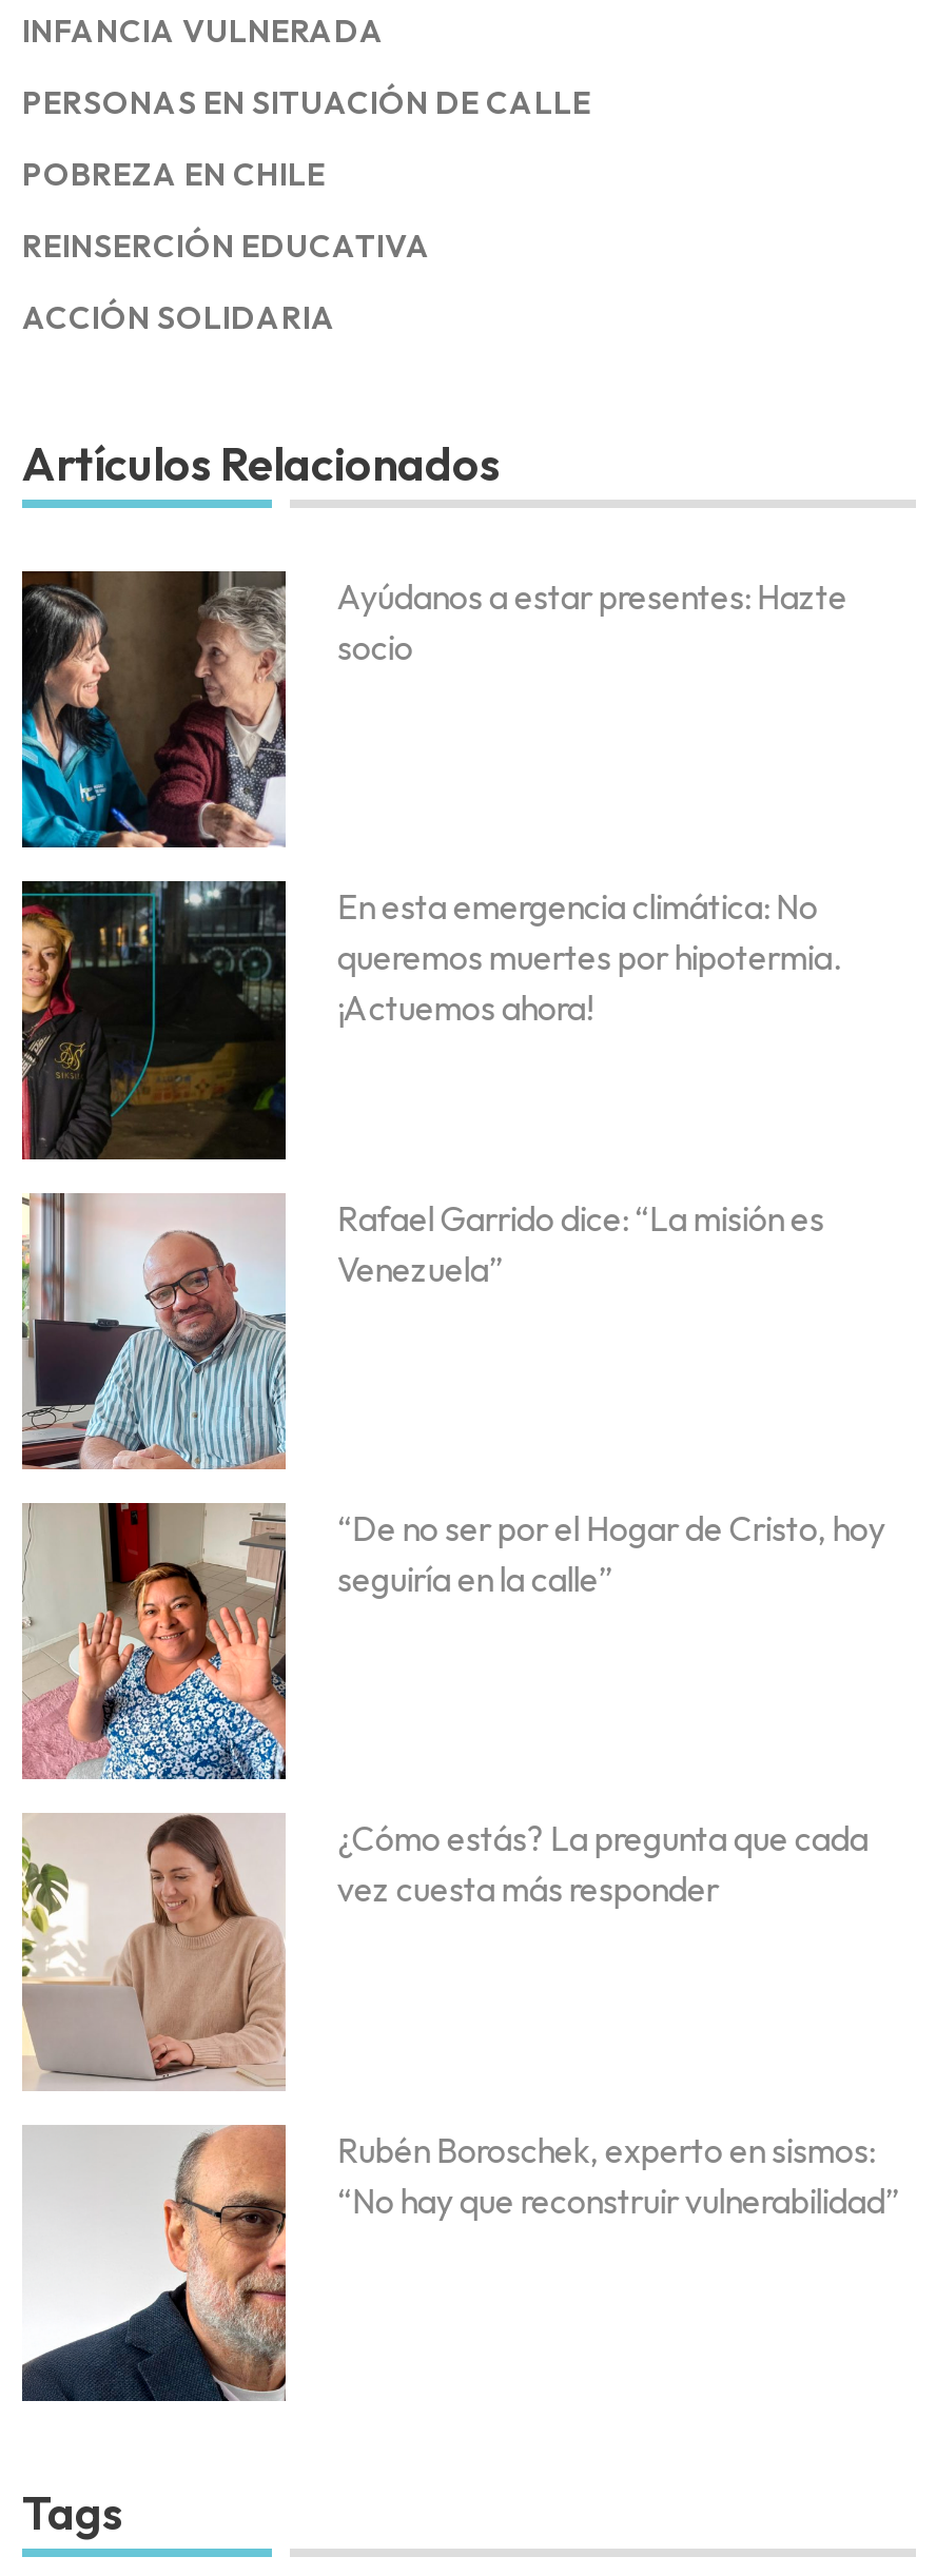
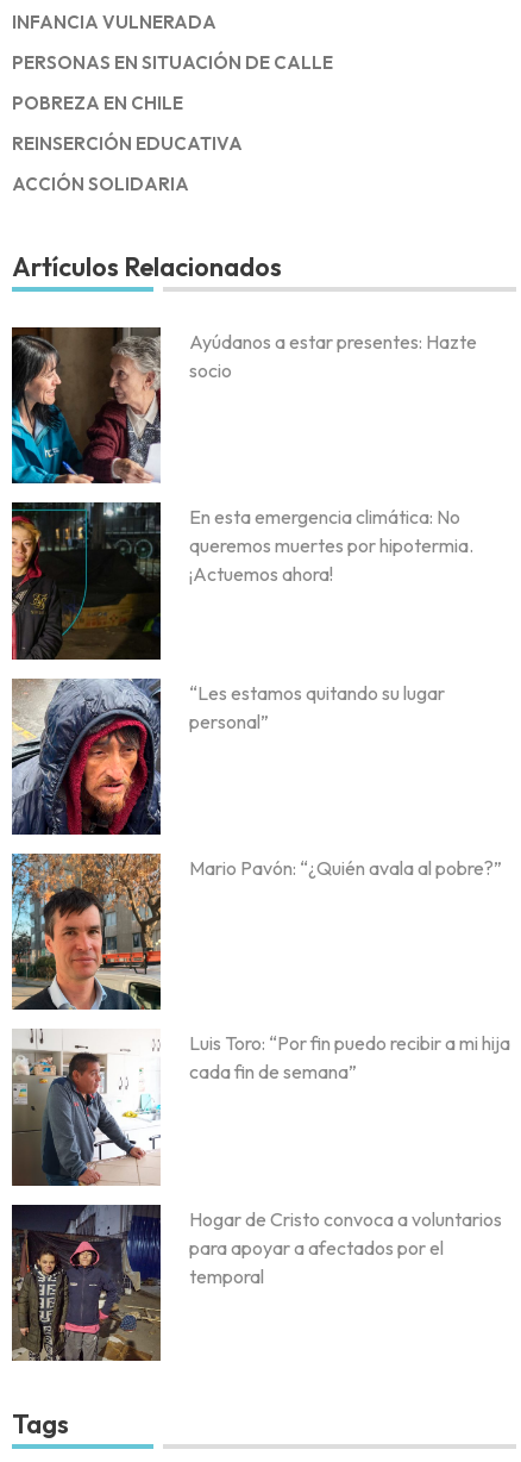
- [image]
- Rafael Garrido dice: “La misión es
- Venezuela”
+ [image]
+ “Les estamos quitando su lugar
+ personal”

- [image]
- “De no ser por el Hogar de Cristo, hoy
- seguiría en la calle”
+ [image]
+ Mario Pavón: “¿Quién avala al pobre?”

- [image]
- ¿Cómo estás? La pregunta que cada
- vez cuesta más responder
+ [image]
+ Luis Toro: “Por fin puedo recibir a mi hija
+ cada fin de semana”

- [image]
- Rubén Boroschek, experto en sismos:
- “No hay que reconstruir vulnerabilidad”
+ [image]
+ Hogar de Cristo convoca a voluntarios
+ para apoyar a afectados por el
+ temporal
